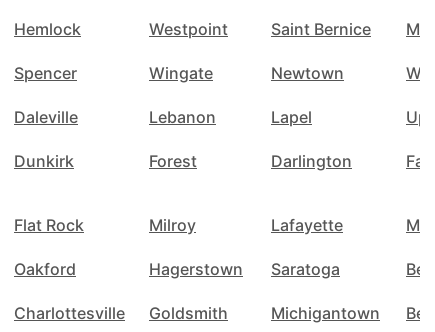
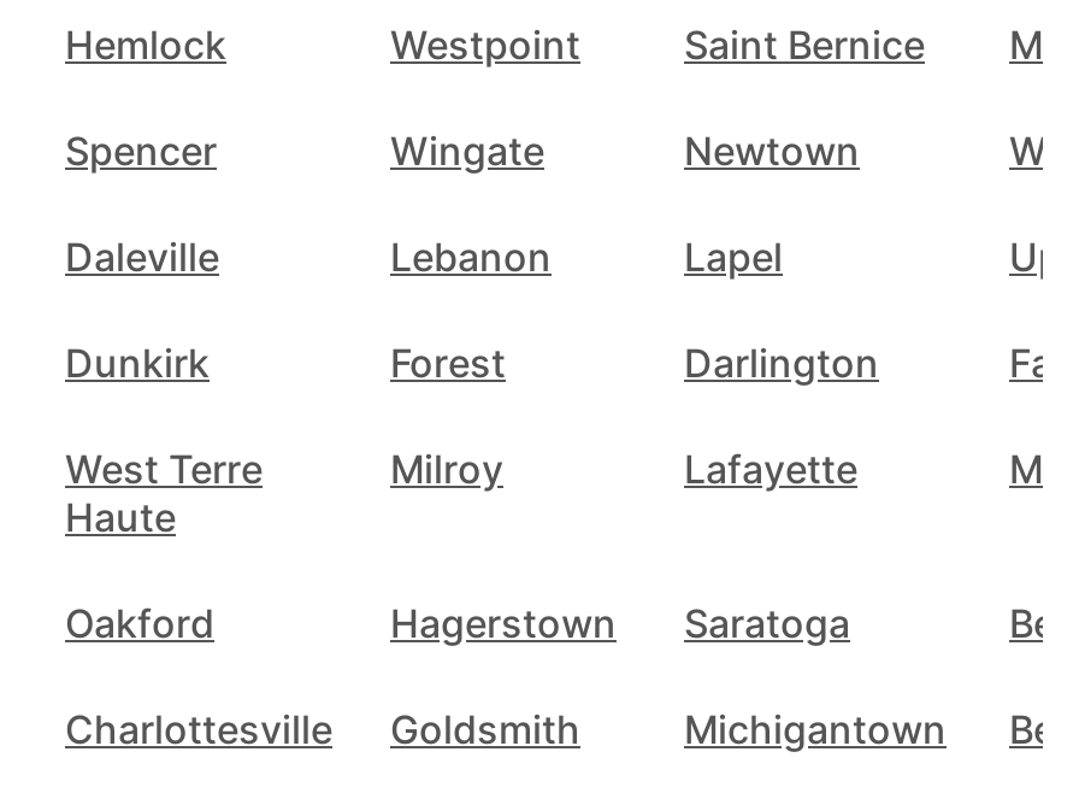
- Flat Rock
+ West Terre
+ Haute

moved up: Milroy | Lafayette
